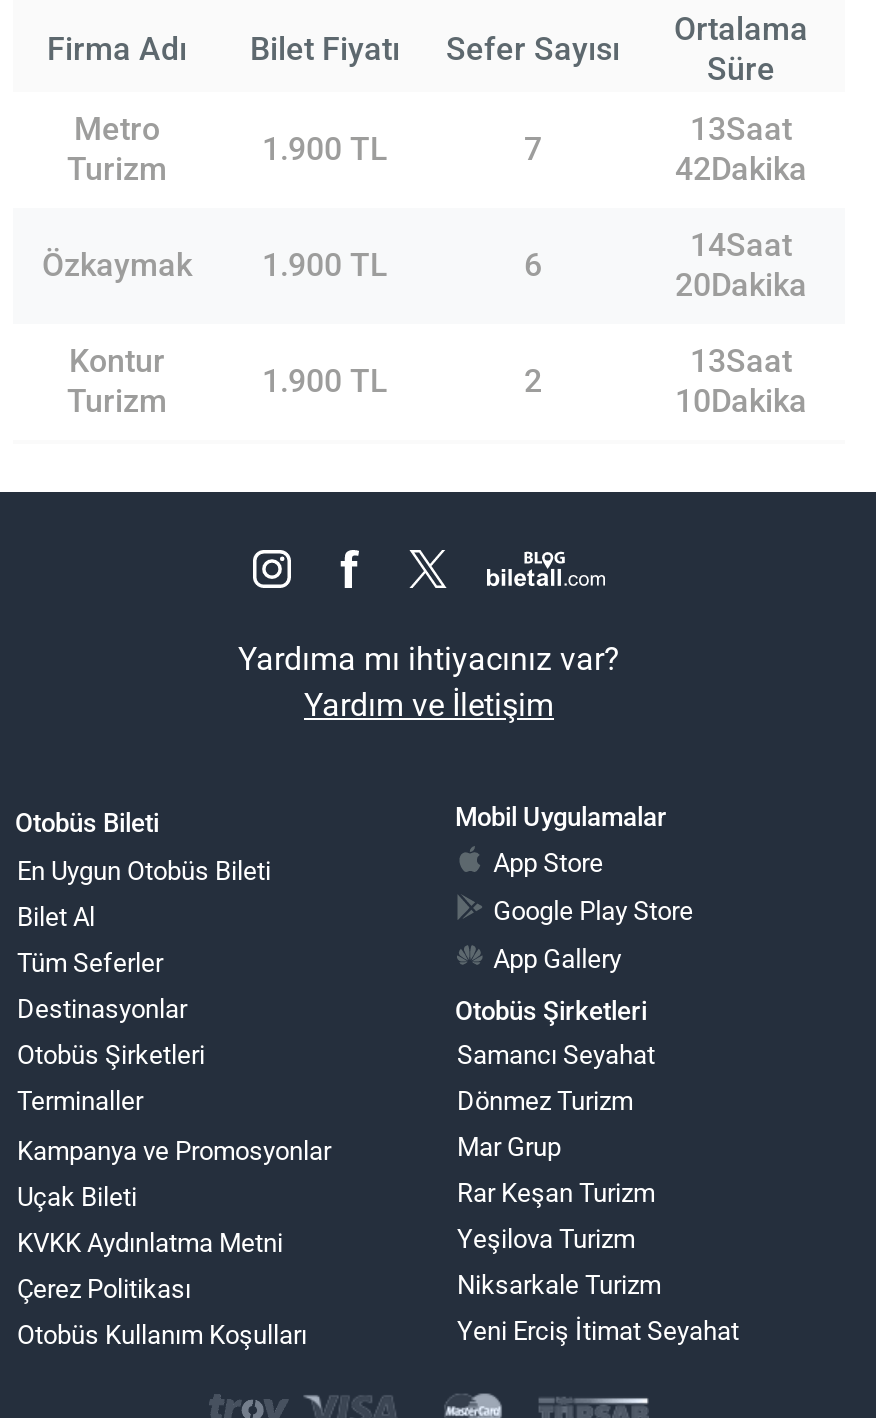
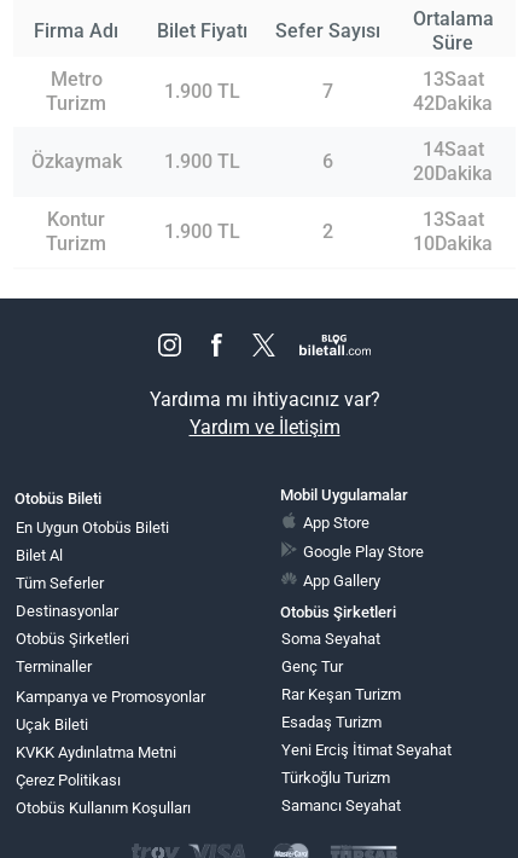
moved down: Samancı Seyahat

- Dönmez Turizm
- Mar Grup
+ Soma Seyahat
+ Genç Tur

moved up: Rar Keşan Turizm

- Yeşilova Turizm
- Niksarkale Turizm
+ Esadaş Turizm

+ Türkoğlu Turizm

moved up: Yeni Erciş İtimat Seyahat
